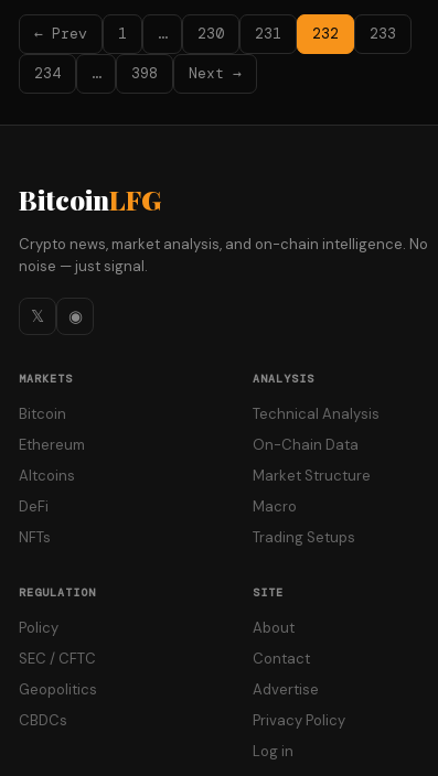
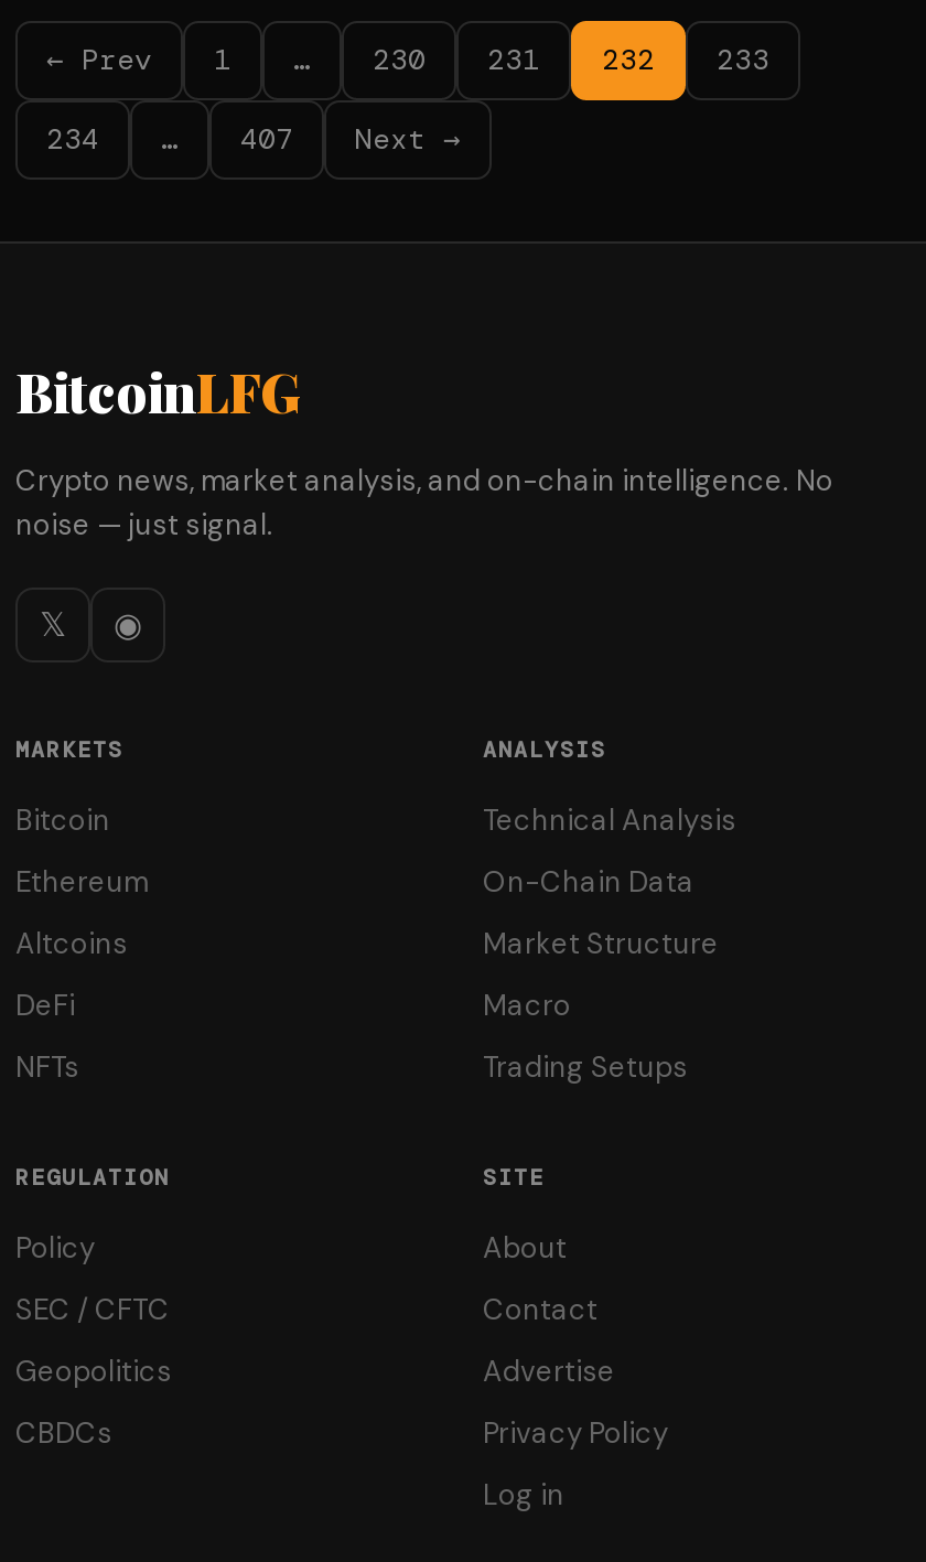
- 398
+ 407
